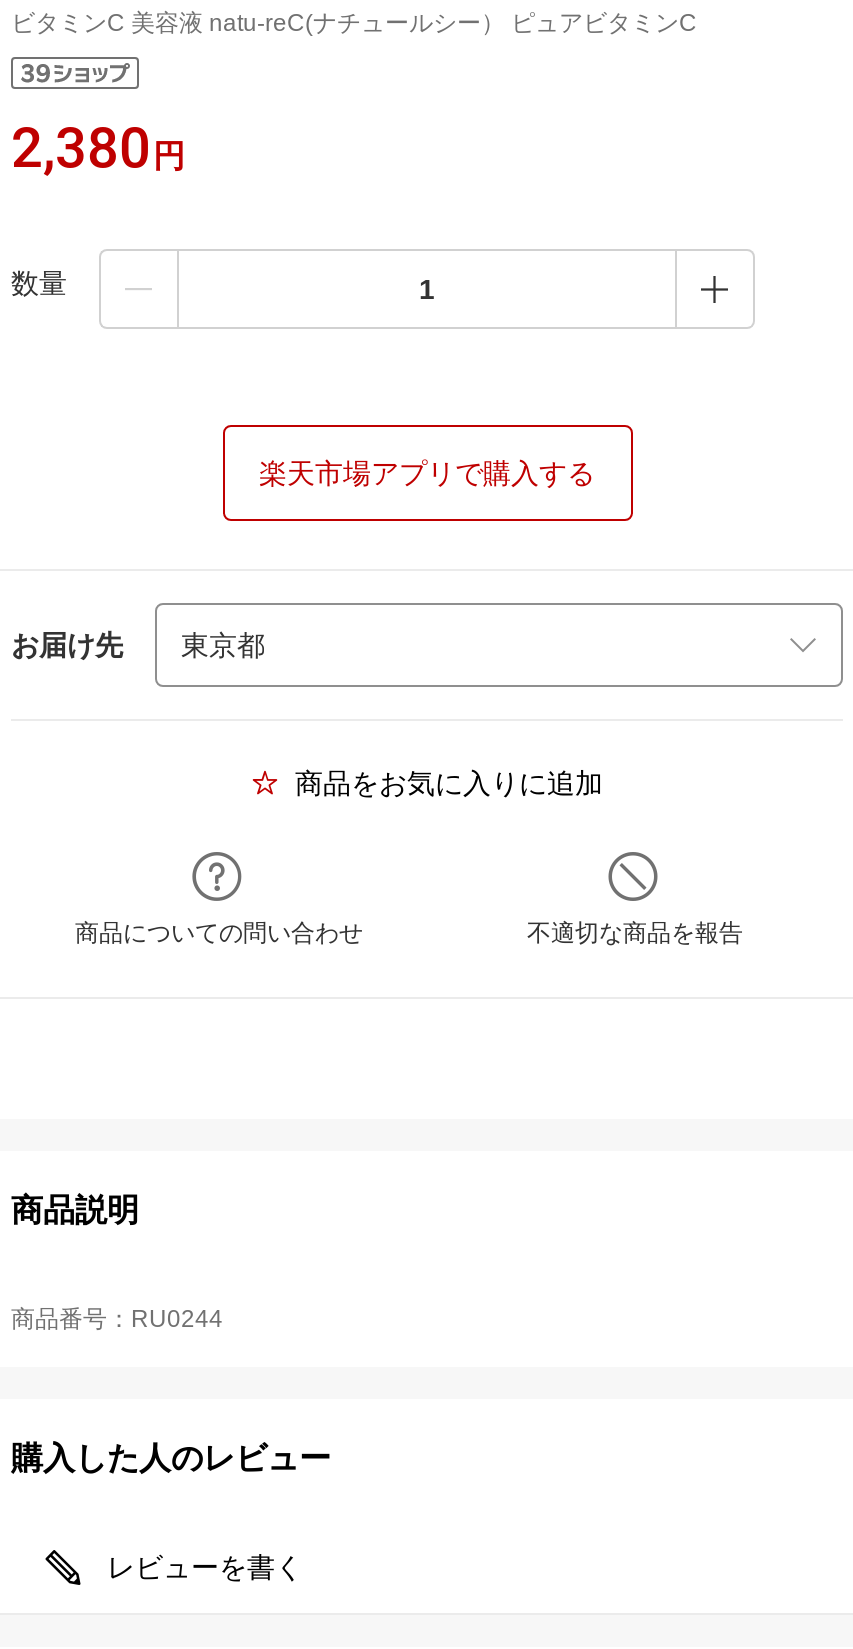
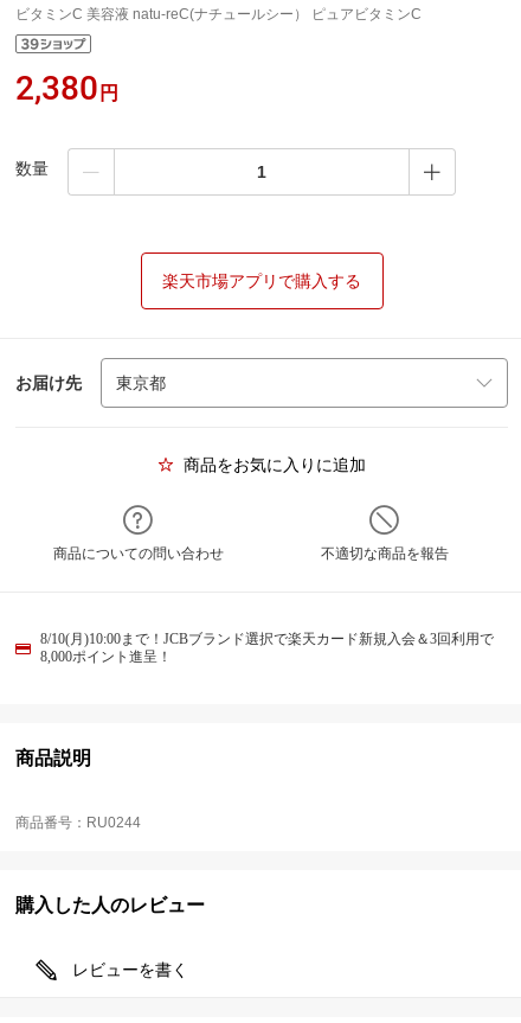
+ 8/10(月)10:00まで！JCBブランド選択で楽天カード新規入会＆3回利用で
+ 8,000ポイント進呈！
